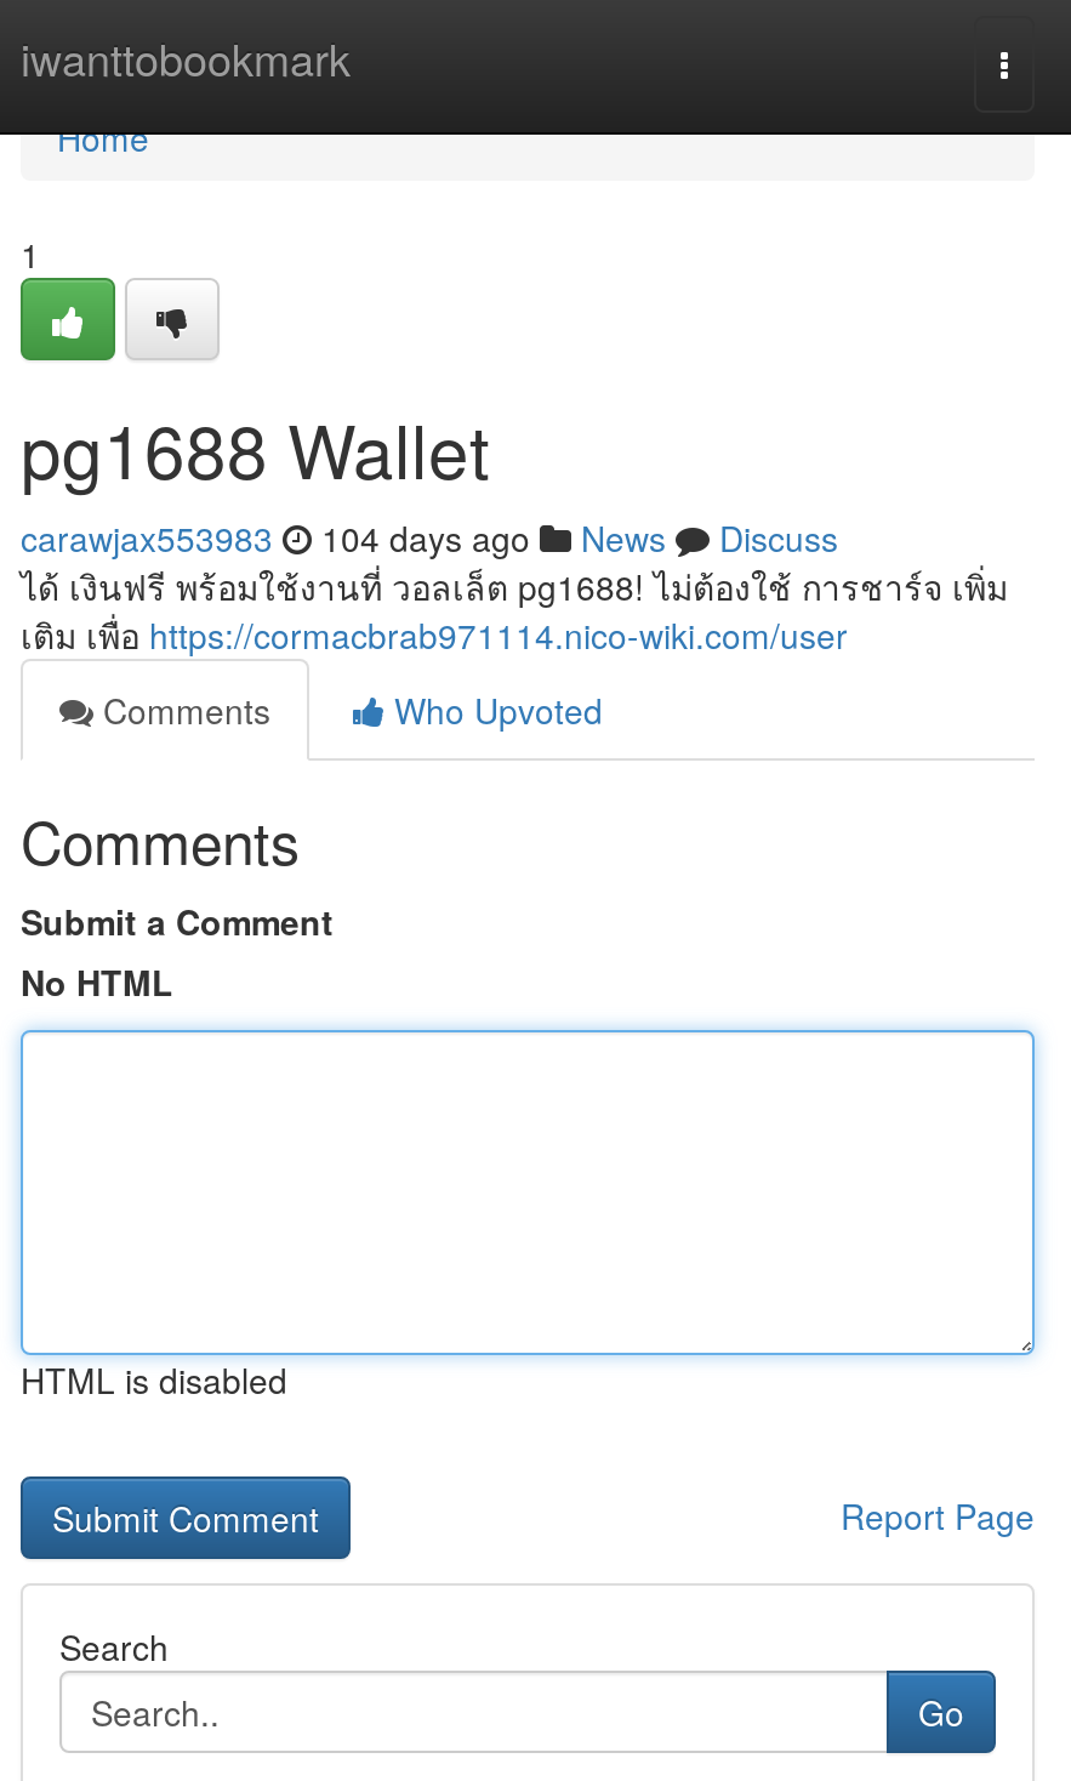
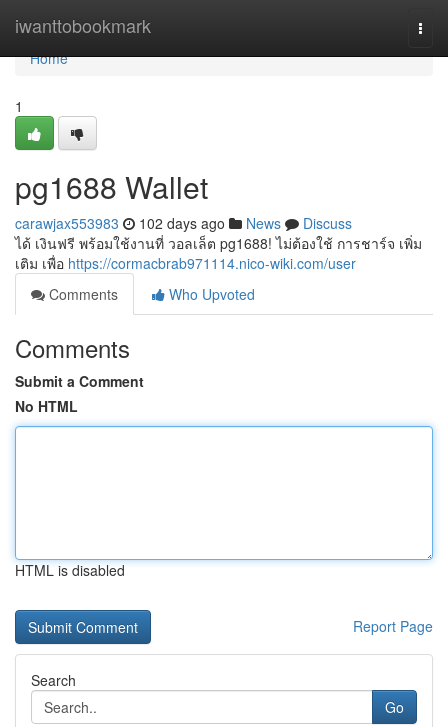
- carawjax553983 104 days ago News Discuss
+ carawjax553983 102 days ago News Discuss
